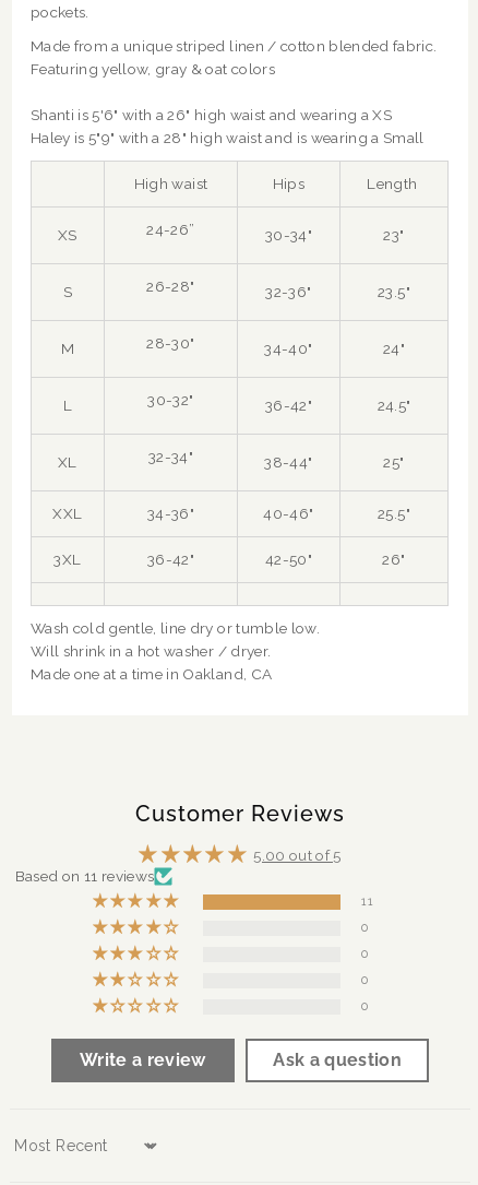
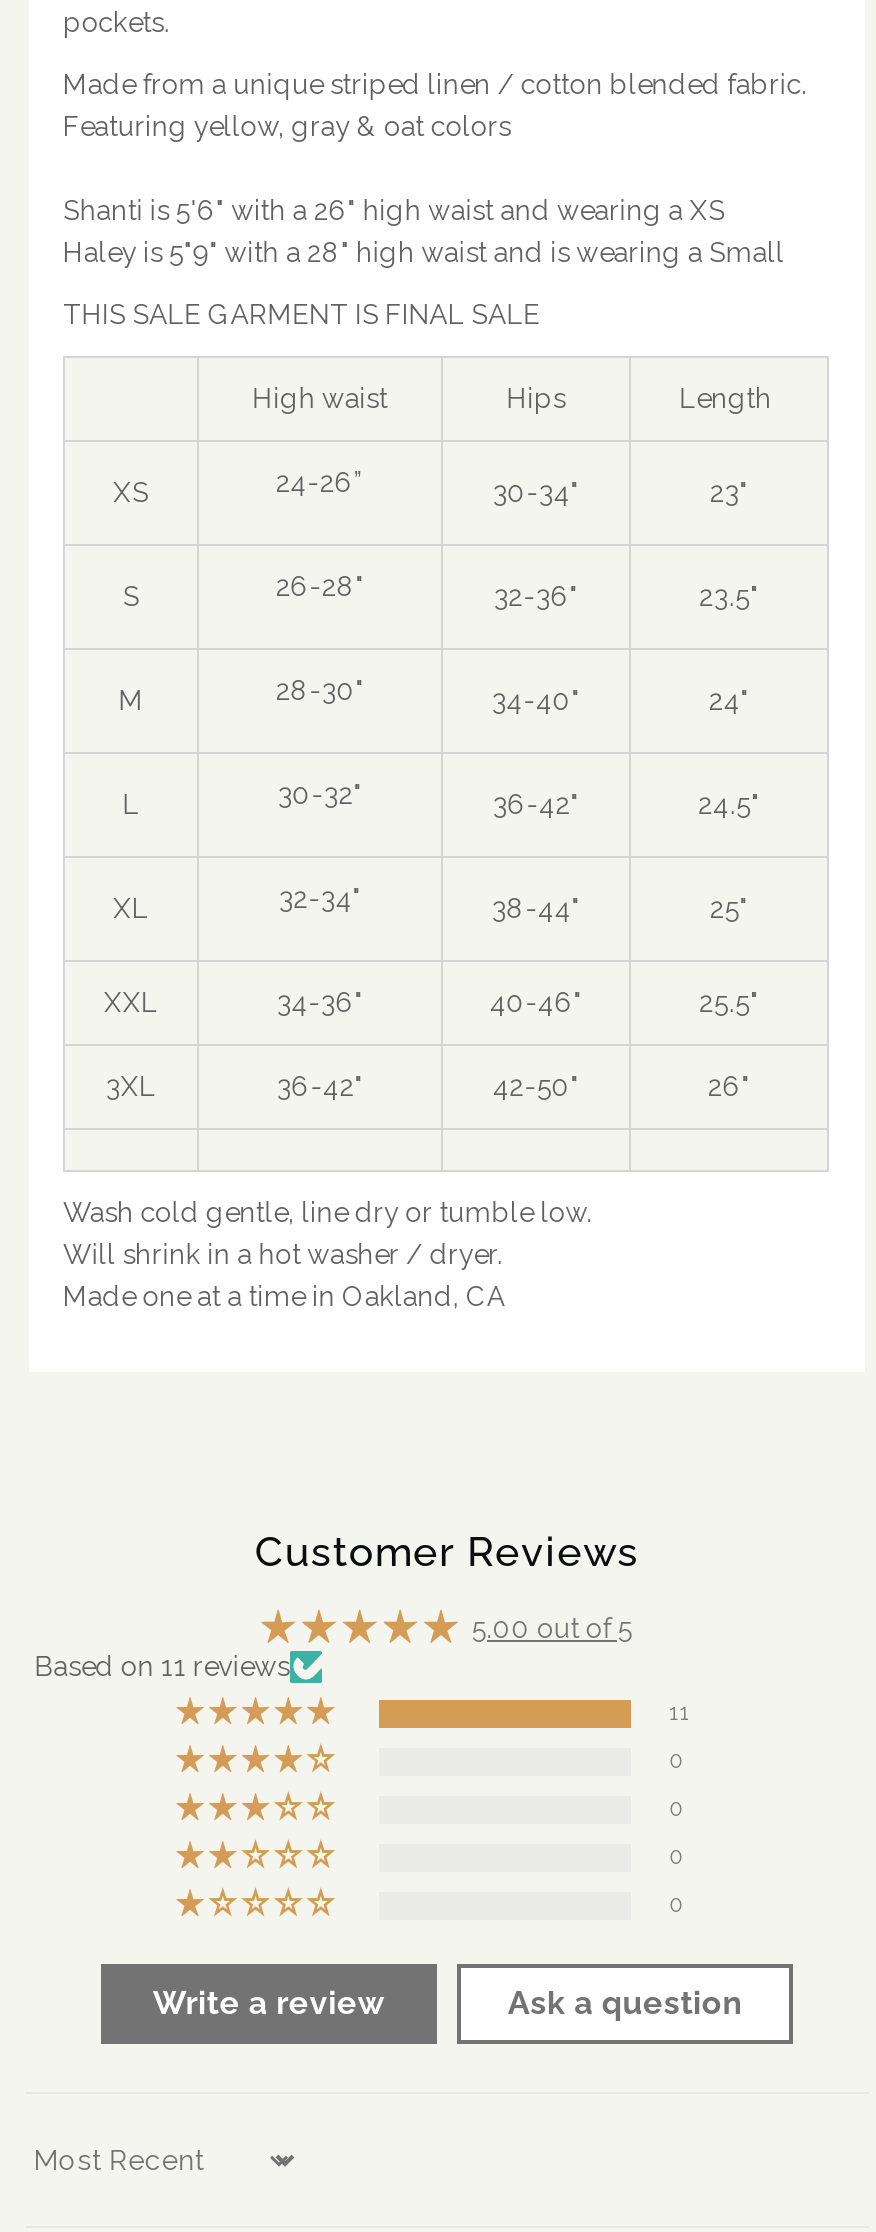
+ THIS SALE GARMENT IS FINAL SALE
